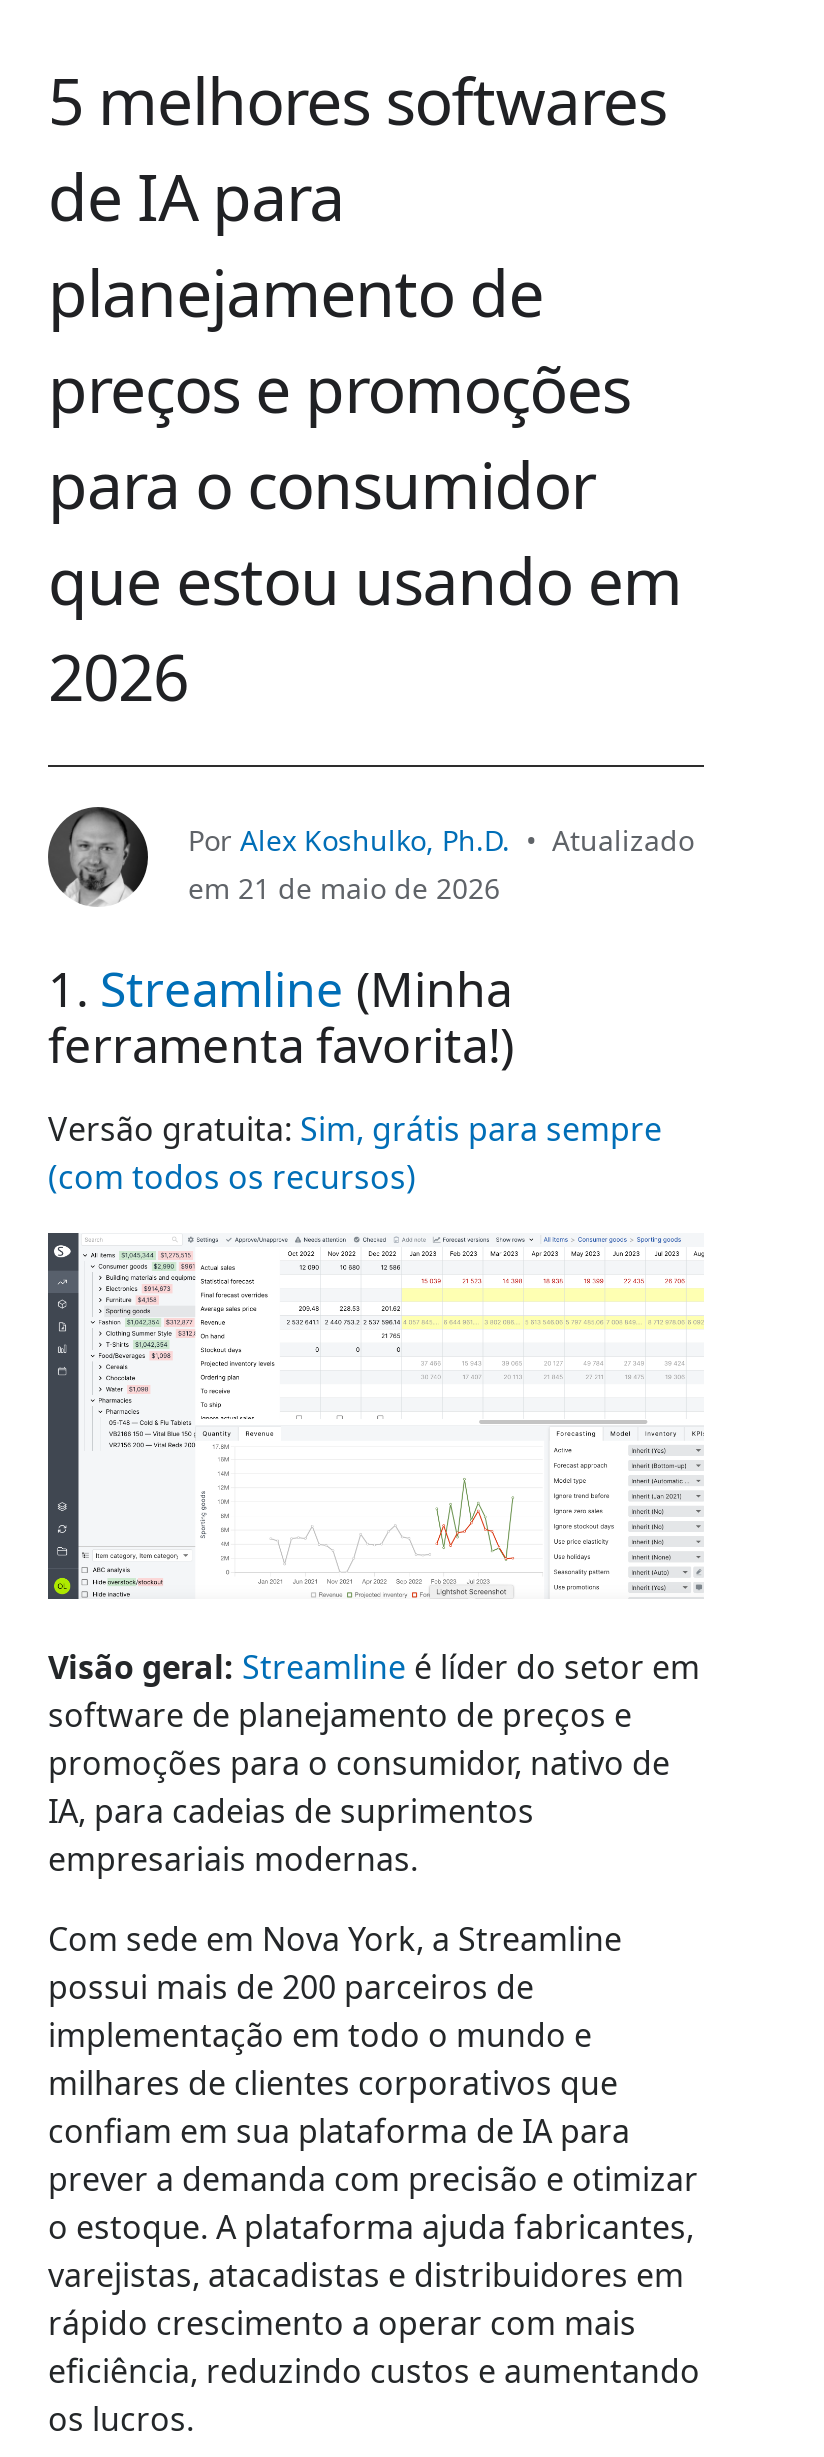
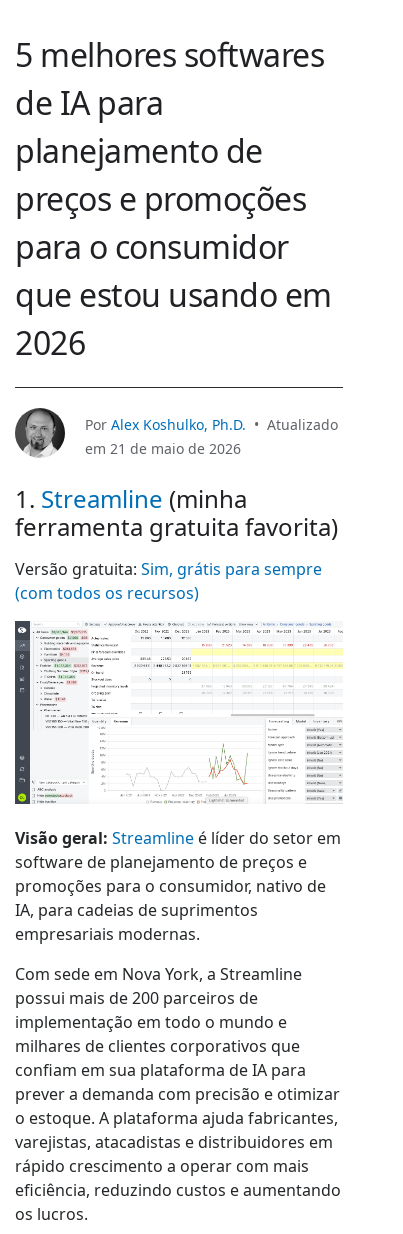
- 1. Streamline (Minha
- ferramenta favorita!)
+ 1. Streamline (minha
+ ferramenta gratuita favorita)
